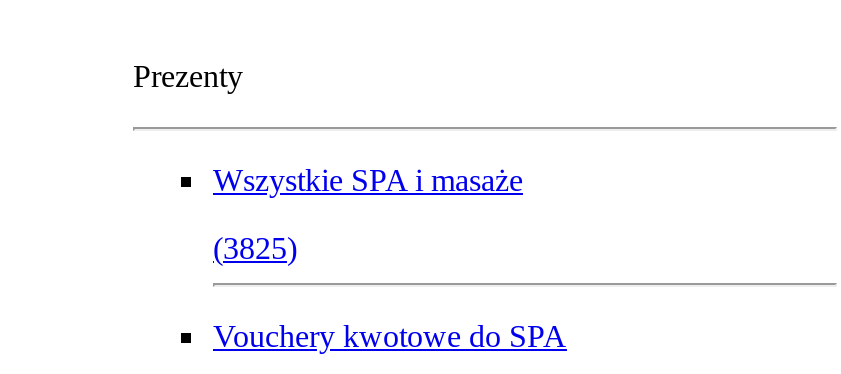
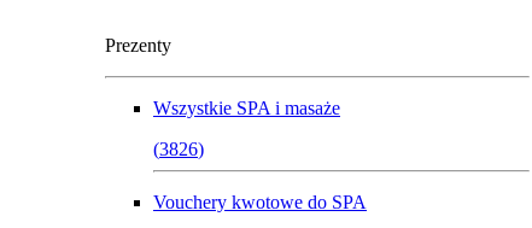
- (3825)
+ (3826)
